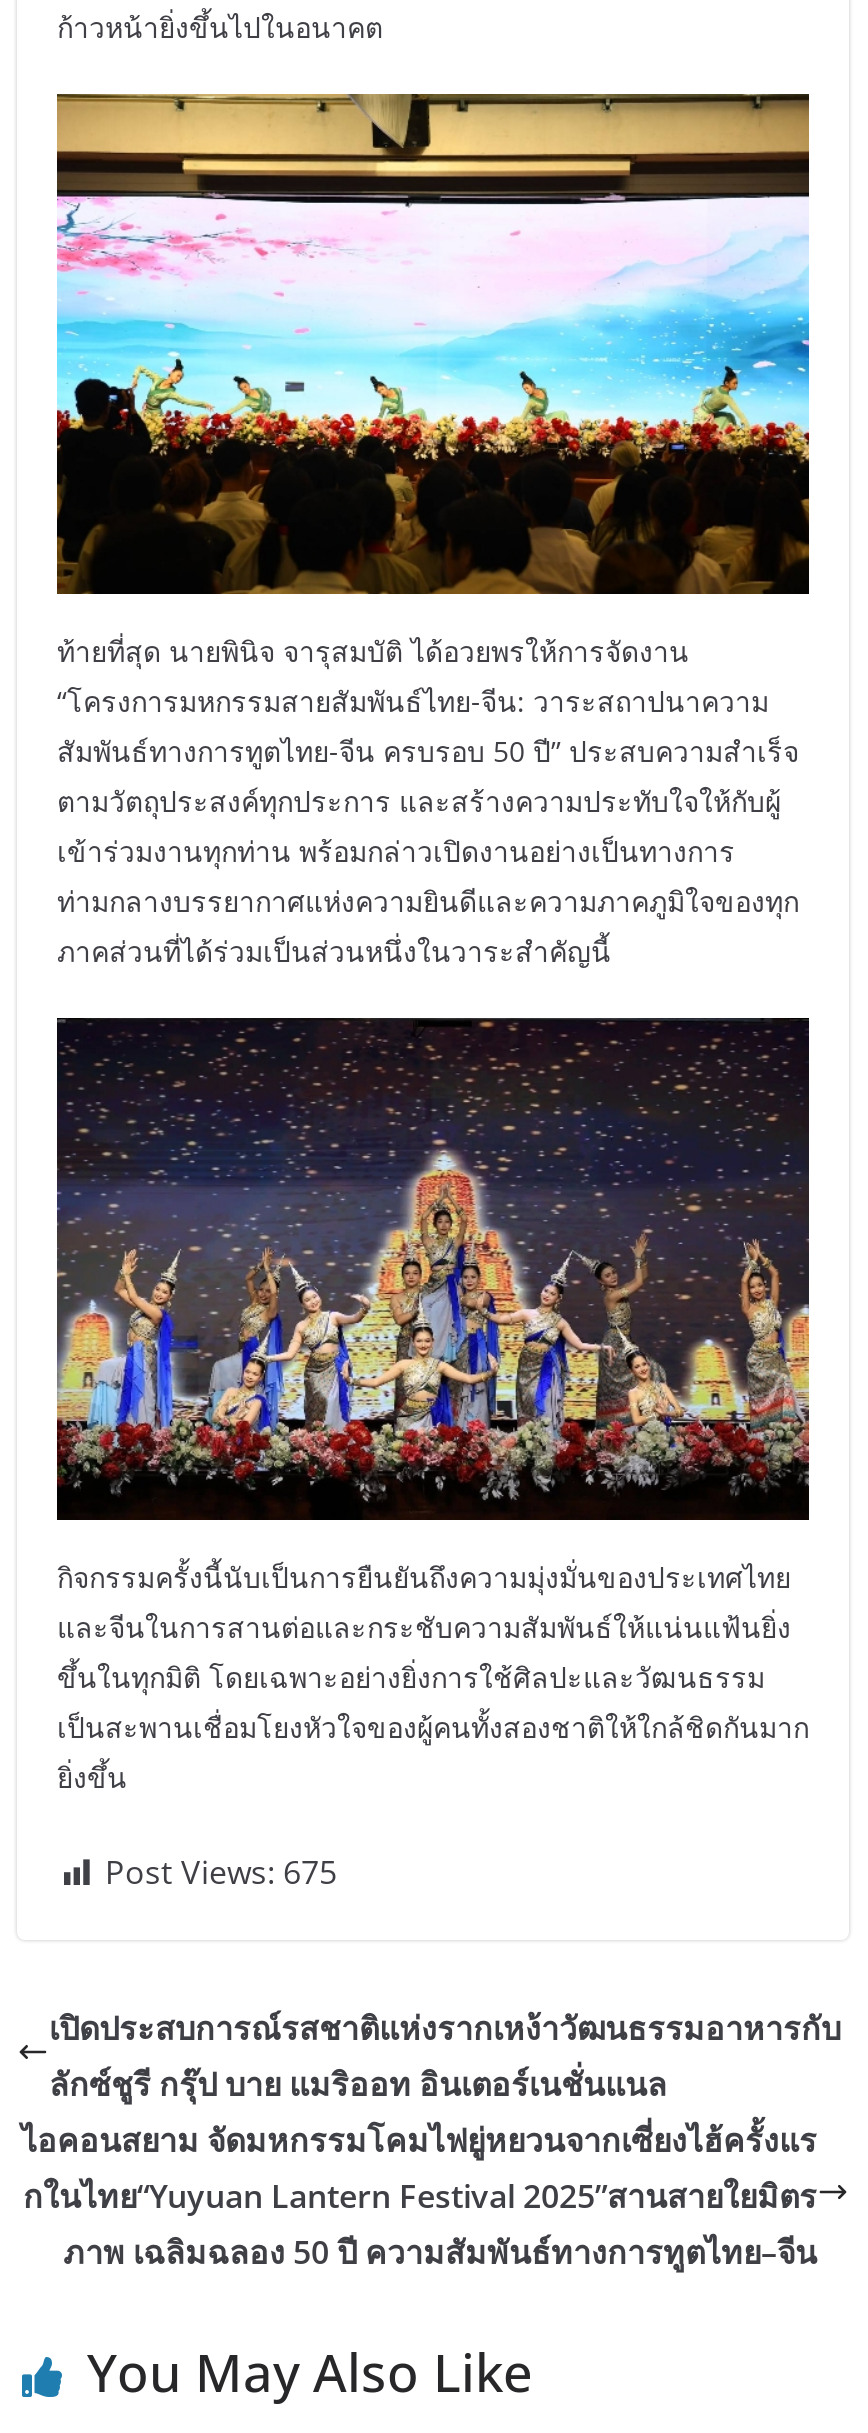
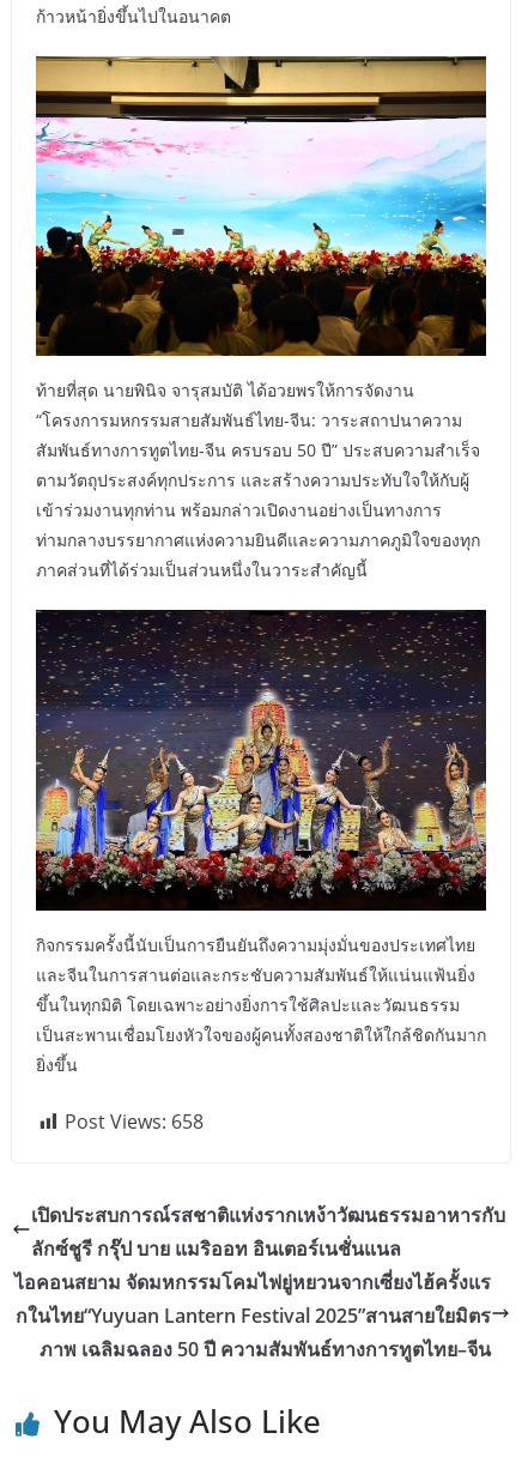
- Post Views: 675
+ Post Views: 658
